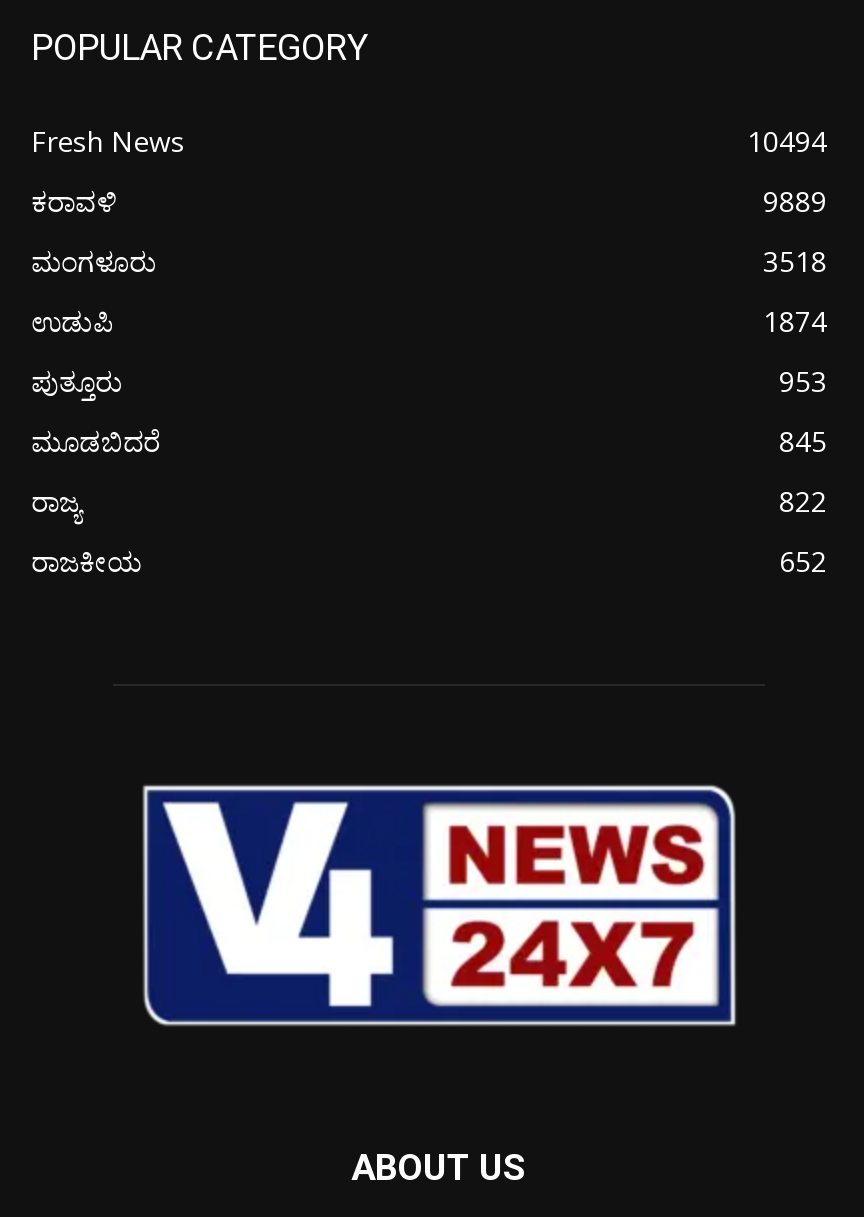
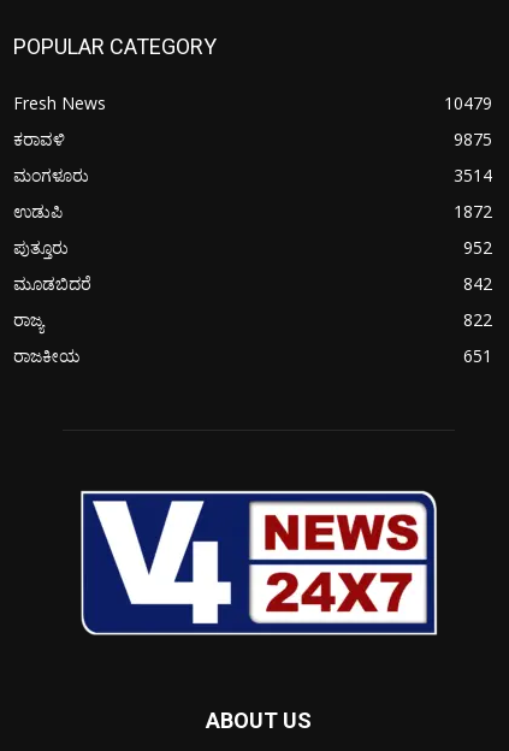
- 10494
+ 10479

- 9889
+ 9875

- 3518
+ 3514

- 1874
+ 1872

- 953
+ 952

- 845
+ 842

- 652
+ 651
